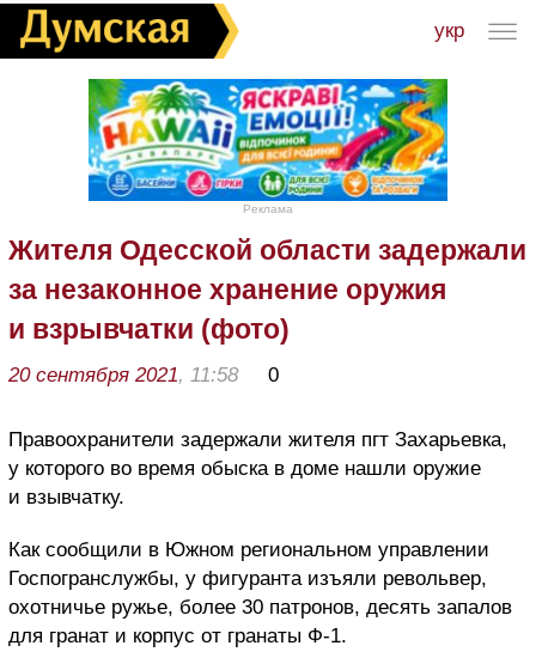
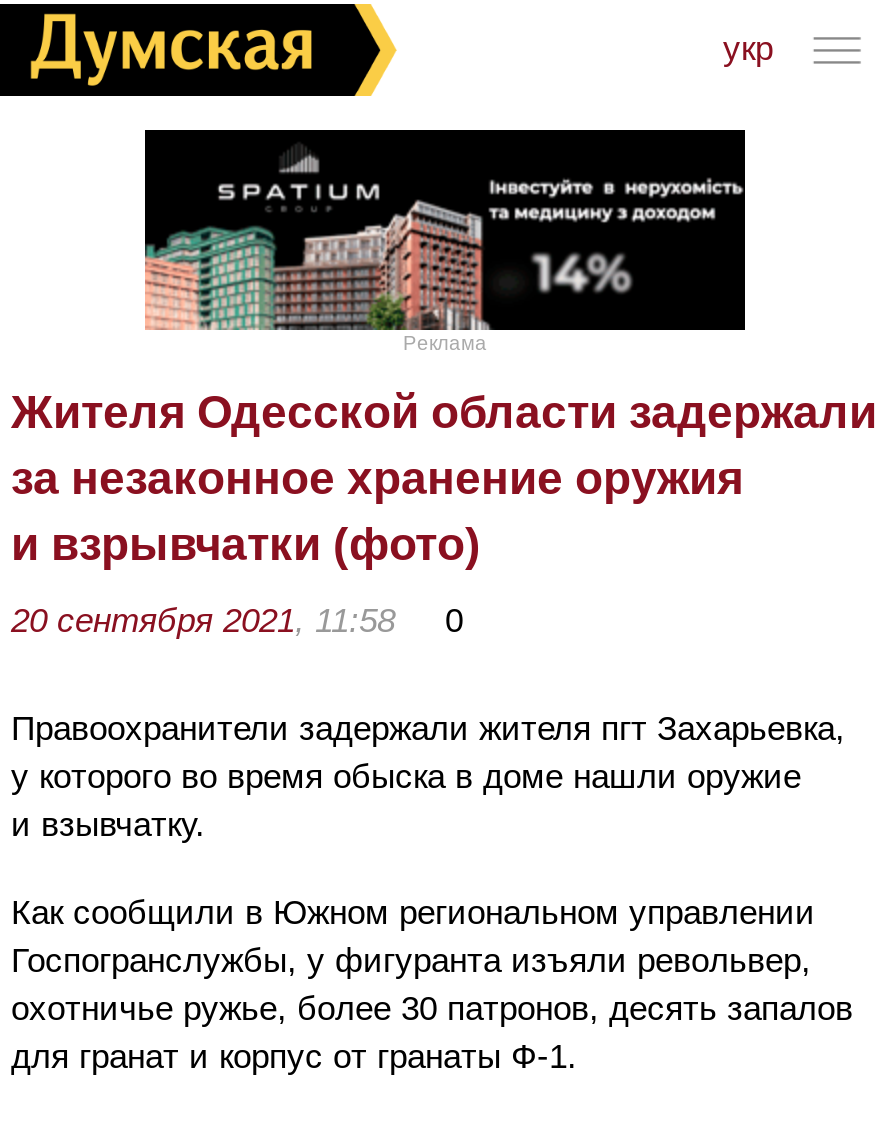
- [image]
+ [image]
